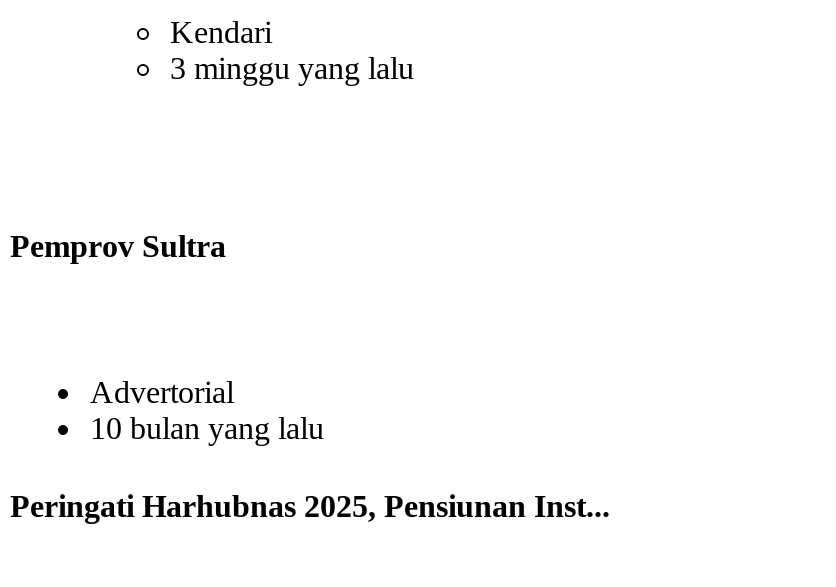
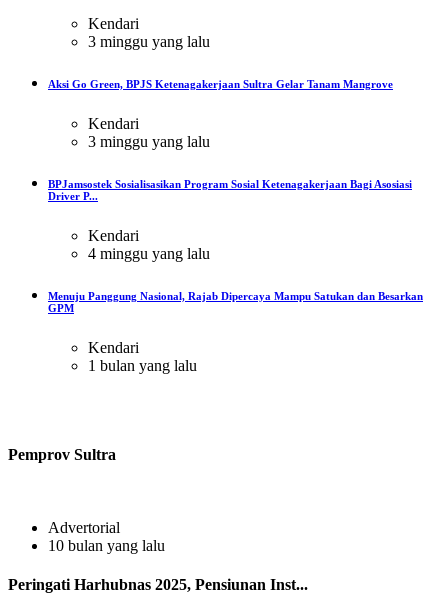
+ Aksi Go Green, BPJS Ketenagakerjaan Sultra Gelar Tanam Mangrove
+ Kendari
+ 3 minggu yang lalu
+ BPJamsostek Sosialisasikan Program Sosial Ketenagakerjaan Bagi Asosiasi
+ Driver P...
+ Kendari
+ 4 minggu yang lalu
+ Menuju Panggung Nasional, Rajab Dipercaya Mampu Satukan dan Besarkan
+ GPM
+ Kendari
+ 1 bulan yang lalu
